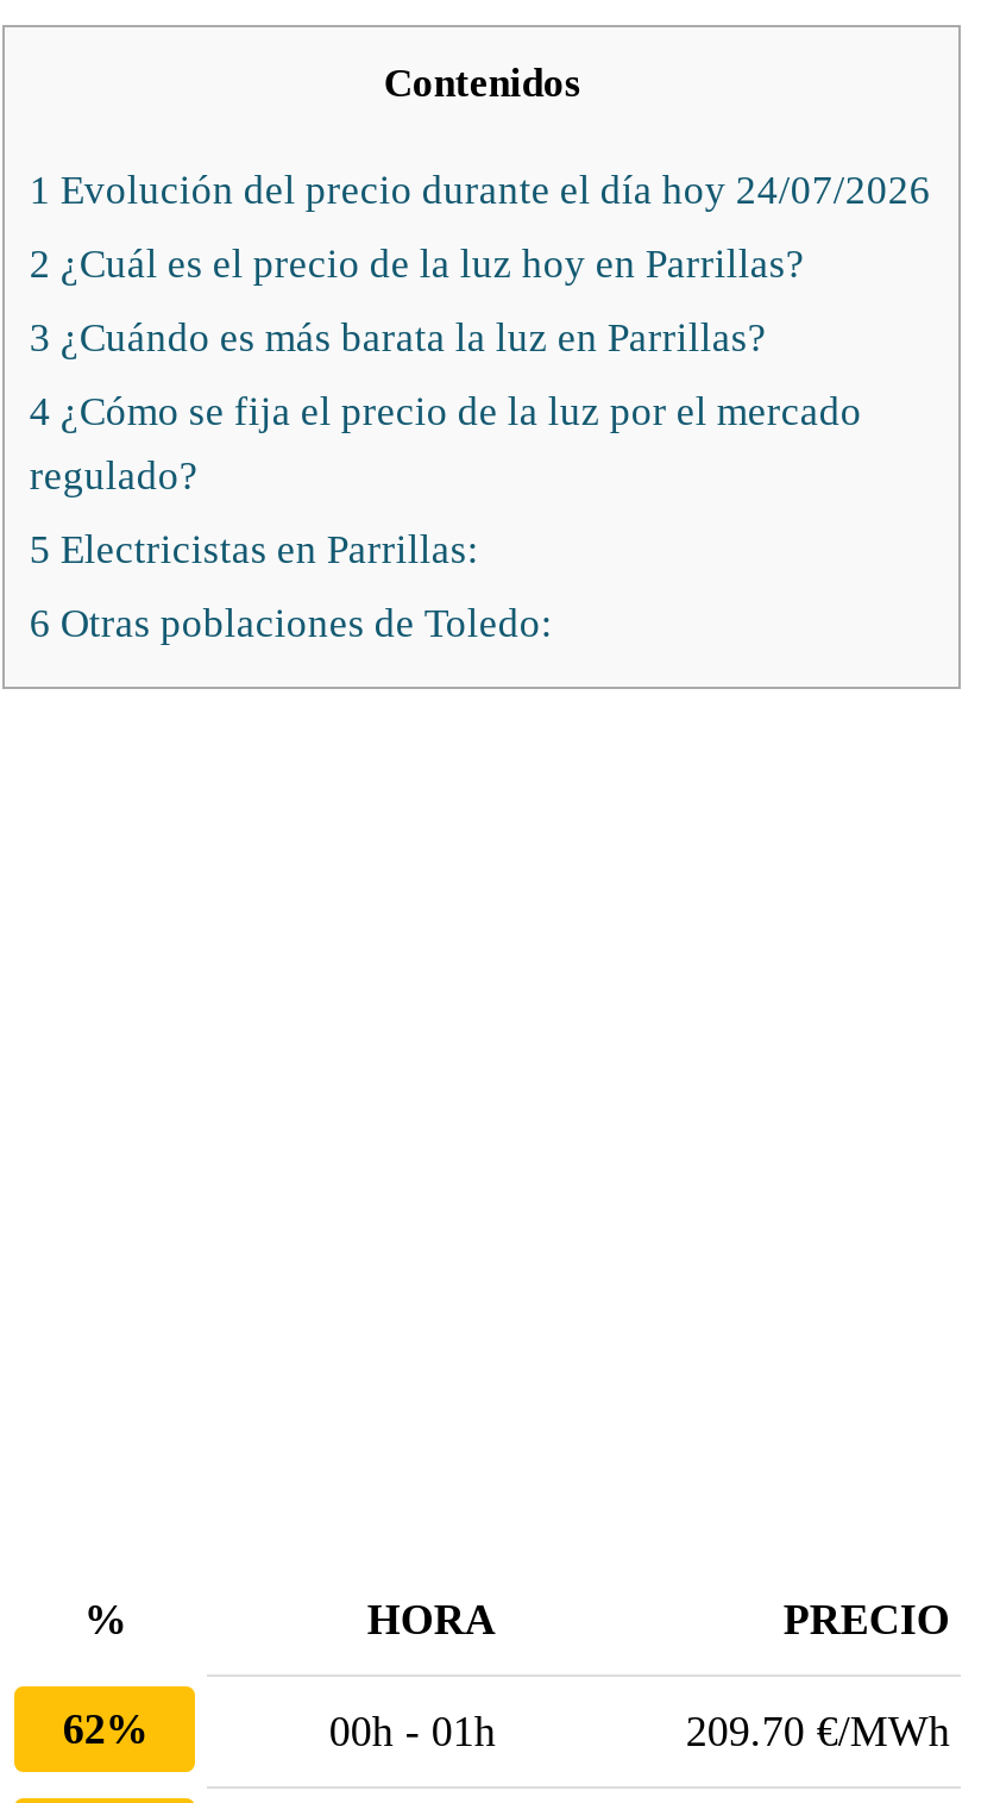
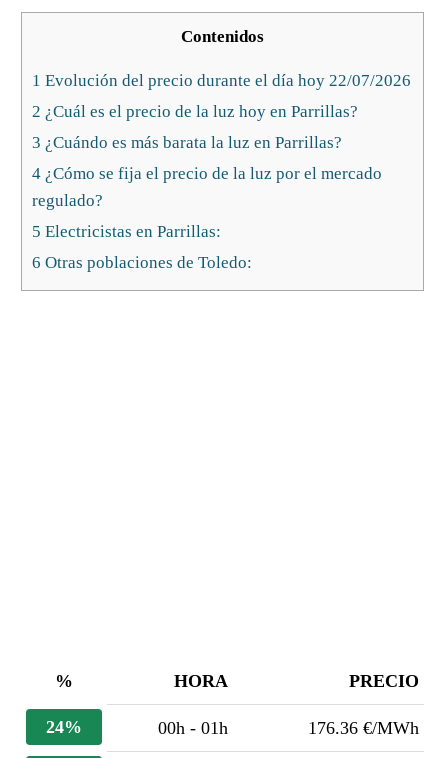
- 1 Evolución del precio durante el día hoy 24/07/2026
+ 1 Evolución del precio durante el día hoy 22/07/2026

- 62%
+ 24%

- 209.70 €/MWh
+ 176.36 €/MWh
